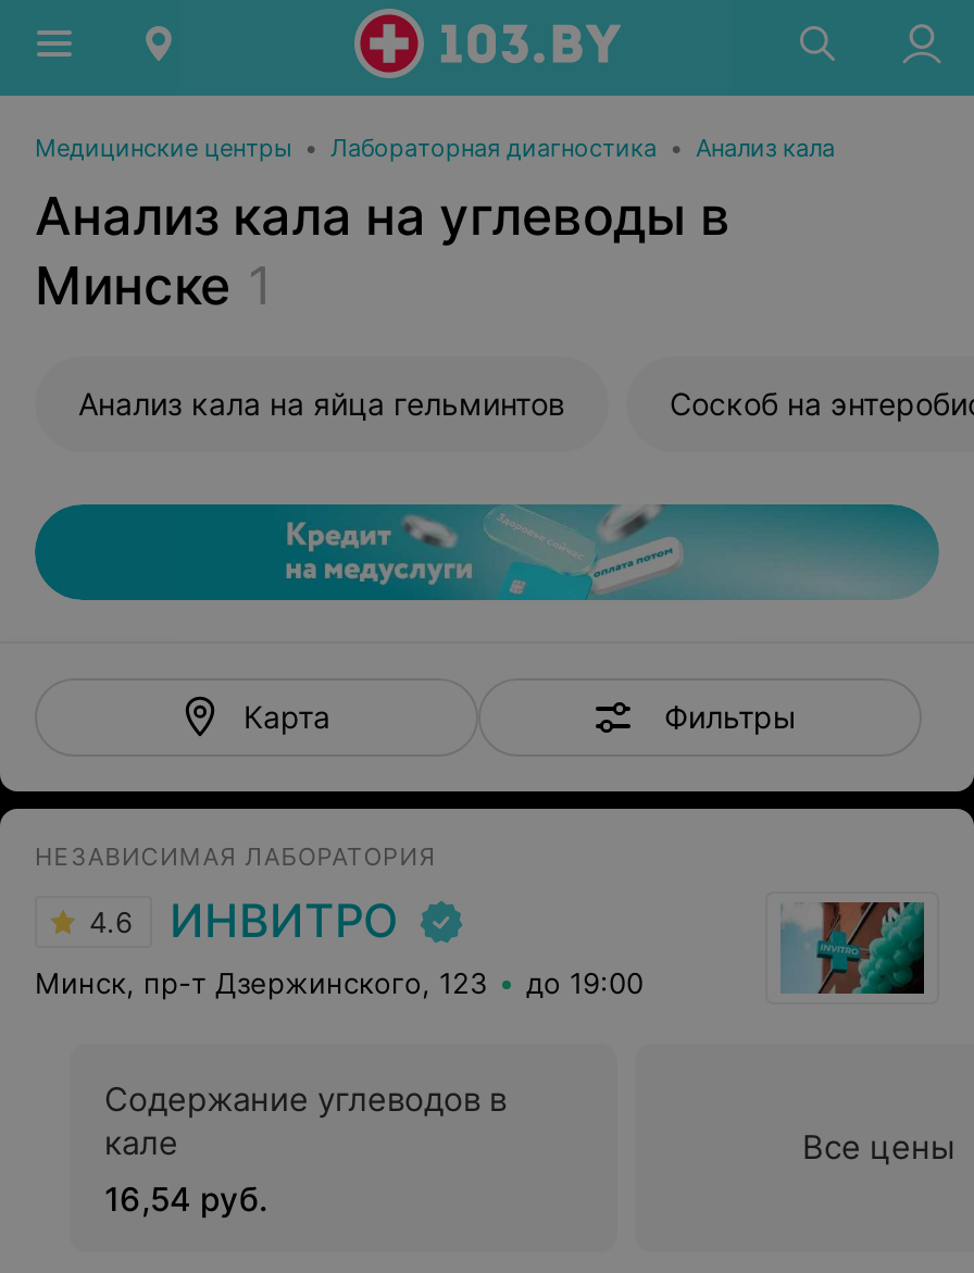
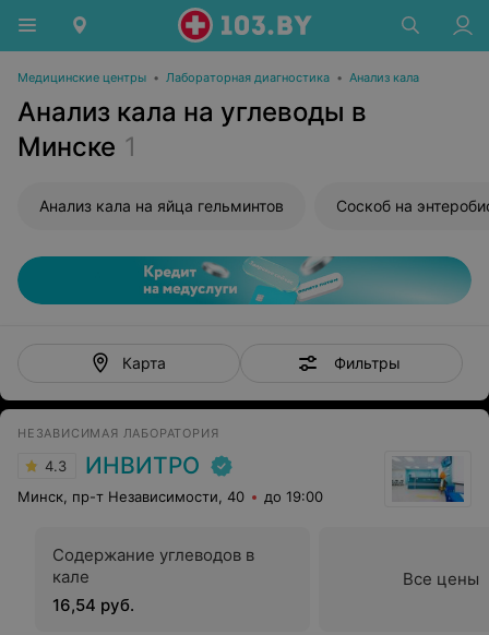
- 4.6 ИНВИТРО
+ 4.3 ИНВИТРО

- [image]
+ [image]

- Минск, пр-т Дзержинского, 123
+ Минск, пр-т Независимости, 40
